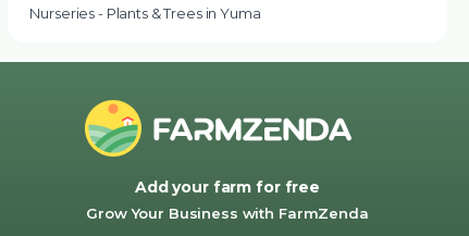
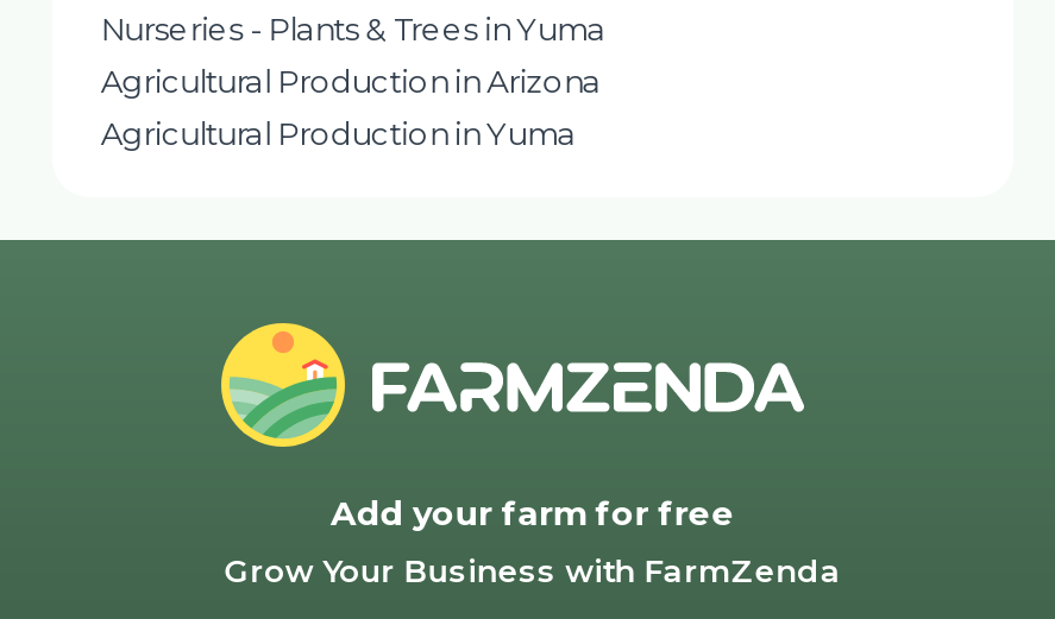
+ Agricultural Production in Arizona
+ Agricultural Production in Yuma
